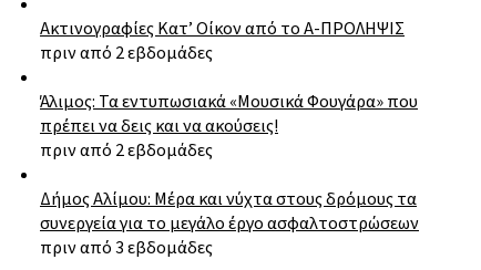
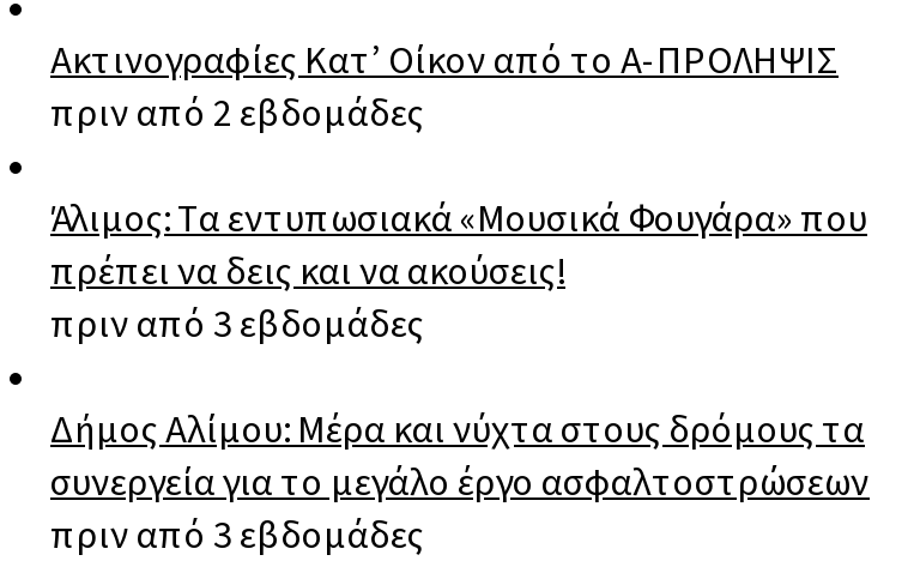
- πριν από 2 εβδομάδες
+ πριν από 3 εβδομάδες
